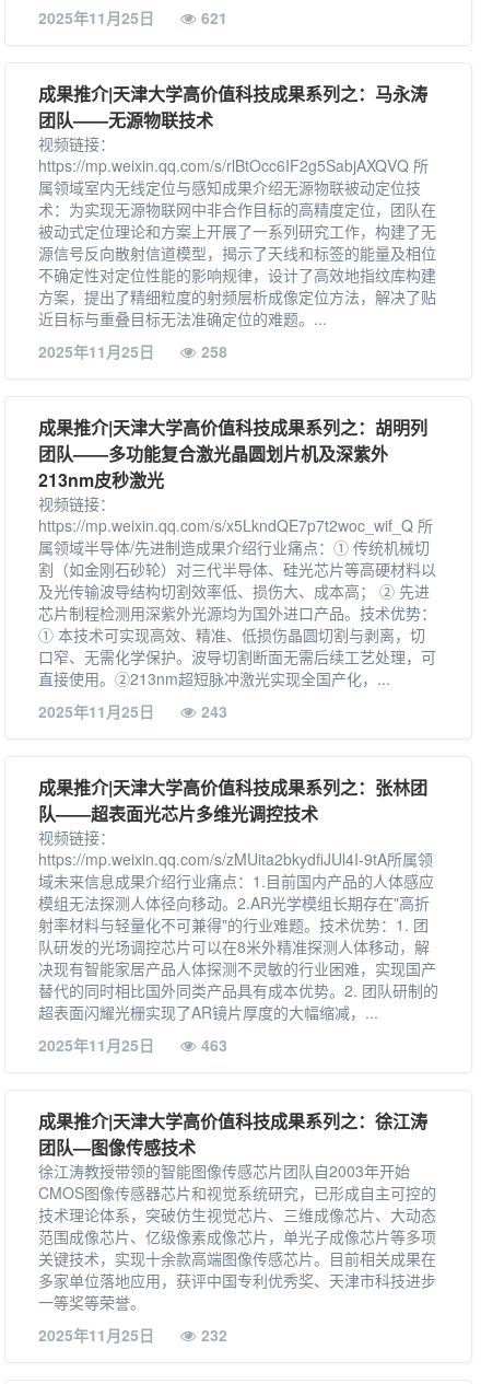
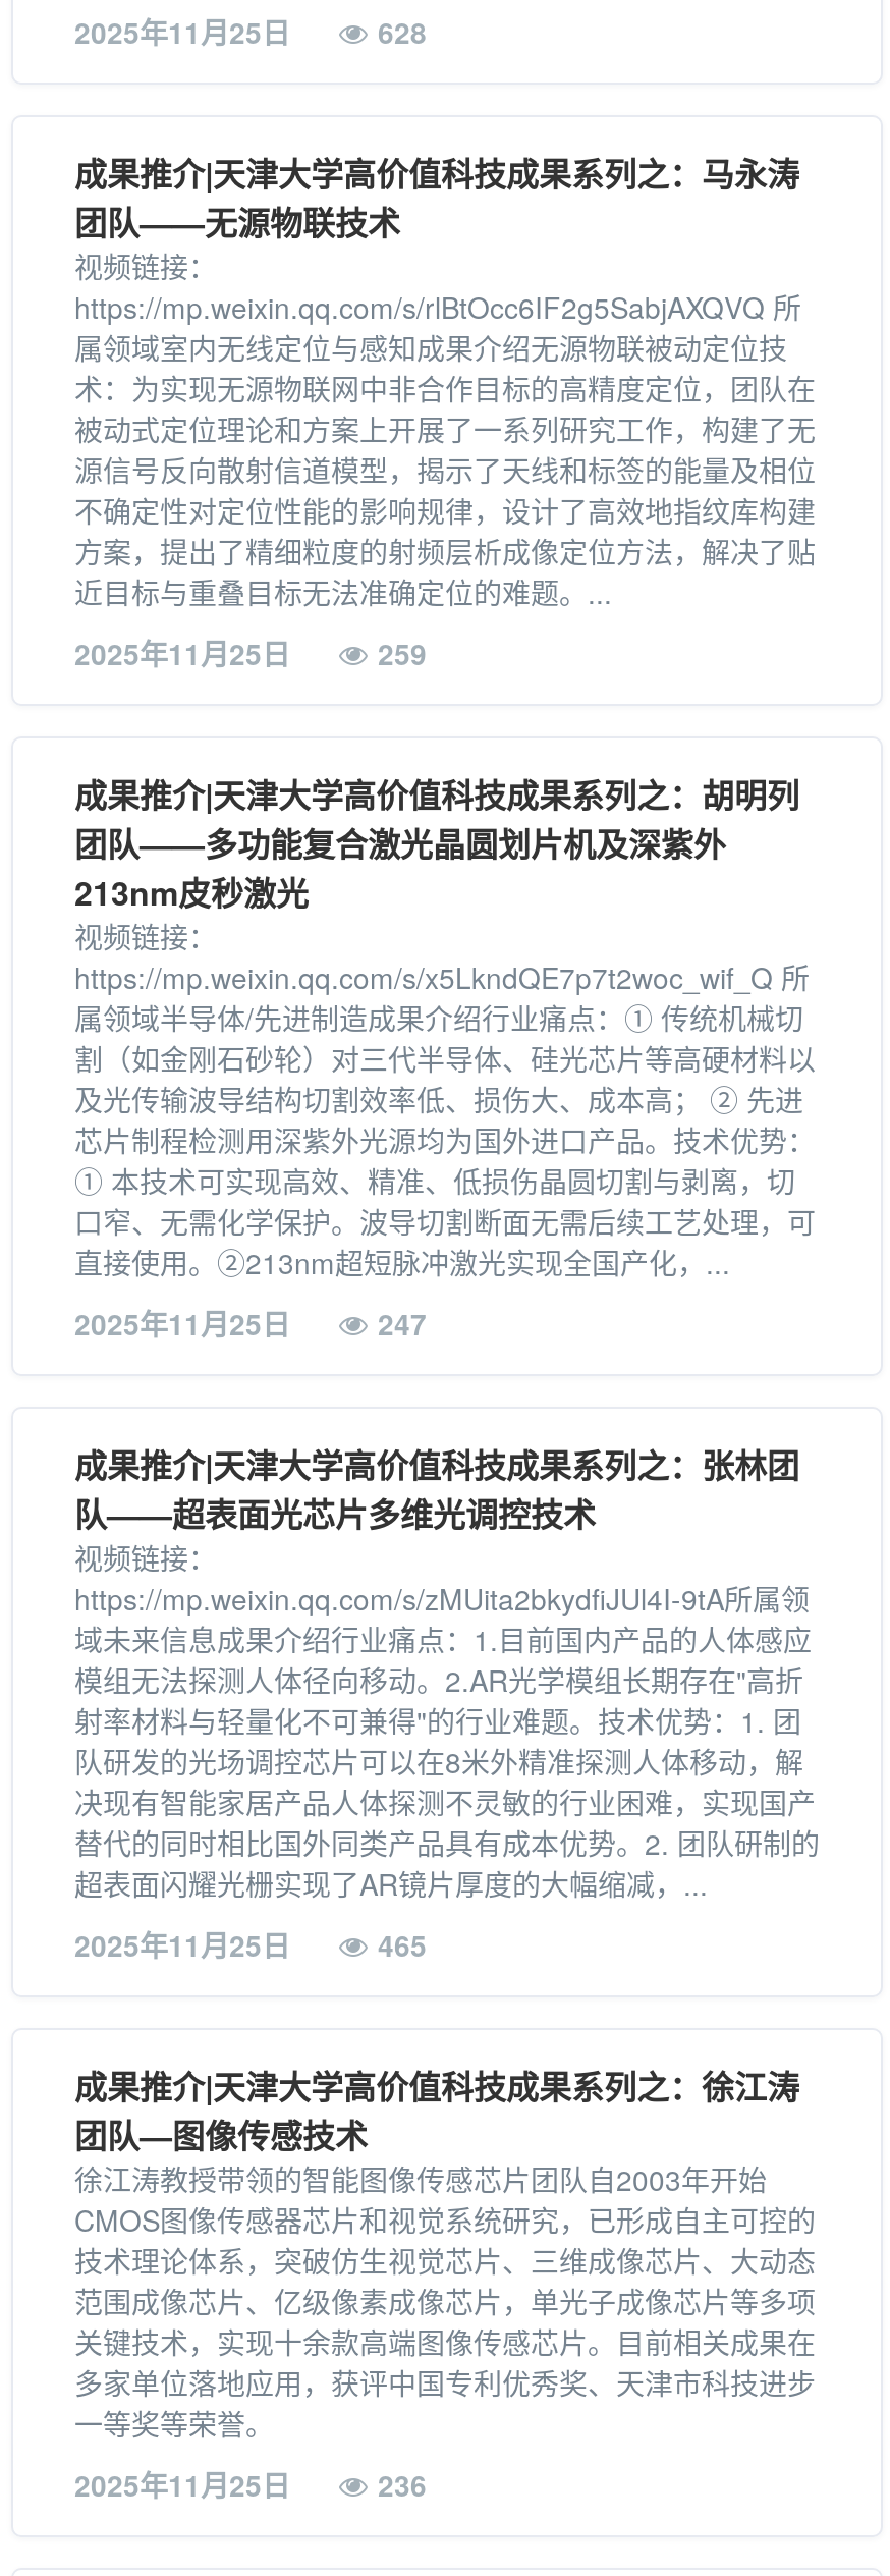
- 621
+ 628

- 258
+ 259

- 243
+ 247

- 463
+ 465

- 232
+ 236
